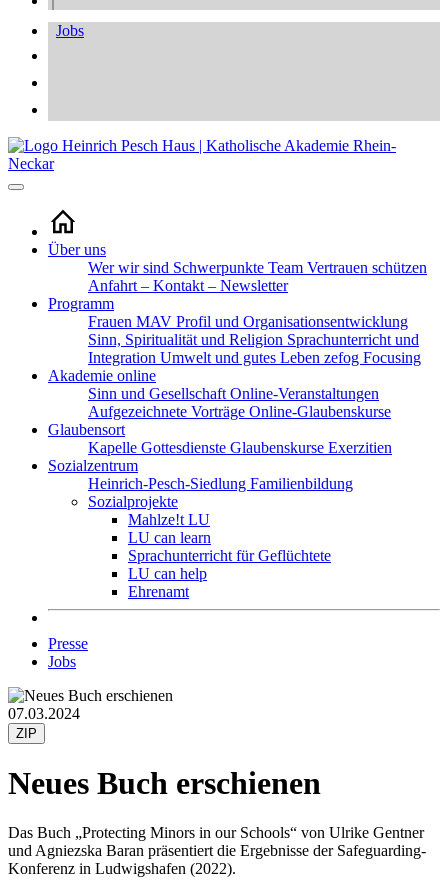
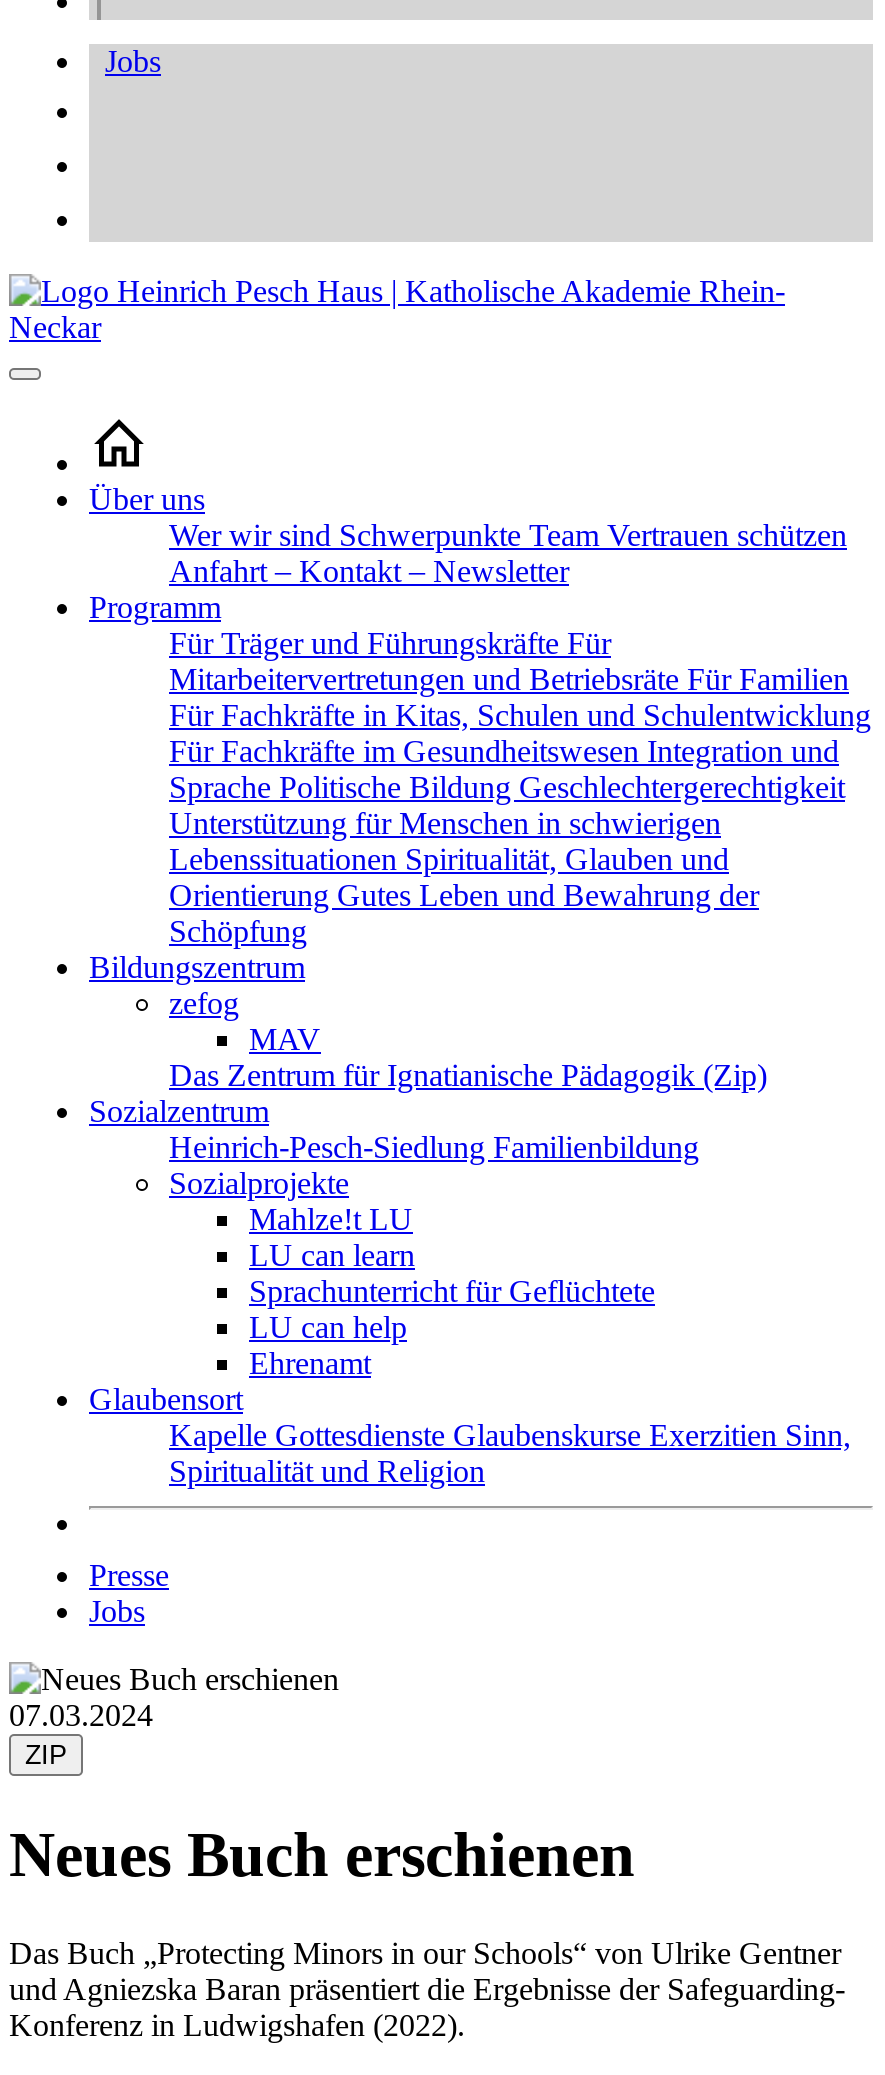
- Frauen MAV Profil und Organisationsentwicklung
- Sinn, Spiritualität und Religion Sprachunterricht und
- Integration Umwelt und gutes Leben zefog Focusing
- Akademie online
- Sinn und Gesellschaft Online-Veranstaltungen
- Aufgezeichnete Vorträge Online-Glaubenskurse
- Glaubensort
- Kapelle Gottesdienste Glaubenskurse Exerzitien
+ Für Träger und Führungskräfte Für
+ Mitarbeitervertretungen und Betriebsräte Für Familien
+ Für Fachkräfte in Kitas, Schulen und Schulentwicklung
+ Für Fachkräfte im Gesundheitswesen Integration und
+ Sprache Politische Bildung Geschlechtergerechtigkeit
+ Unterstützung für Menschen in schwierigen
+ Lebenssituationen Spiritualität, Glauben und
+ Orientierung Gutes Leben und Bewahrung der
+ Schöpfung
+ Bildungszentrum
+ zefog
+ MAV
+ Das Zentrum für Ignatianische Pädagogik (Zip)

+ Glaubensort
+ Kapelle Gottesdienste Glaubenskurse Exerzitien Sinn,
+ Spiritualität und Religion
